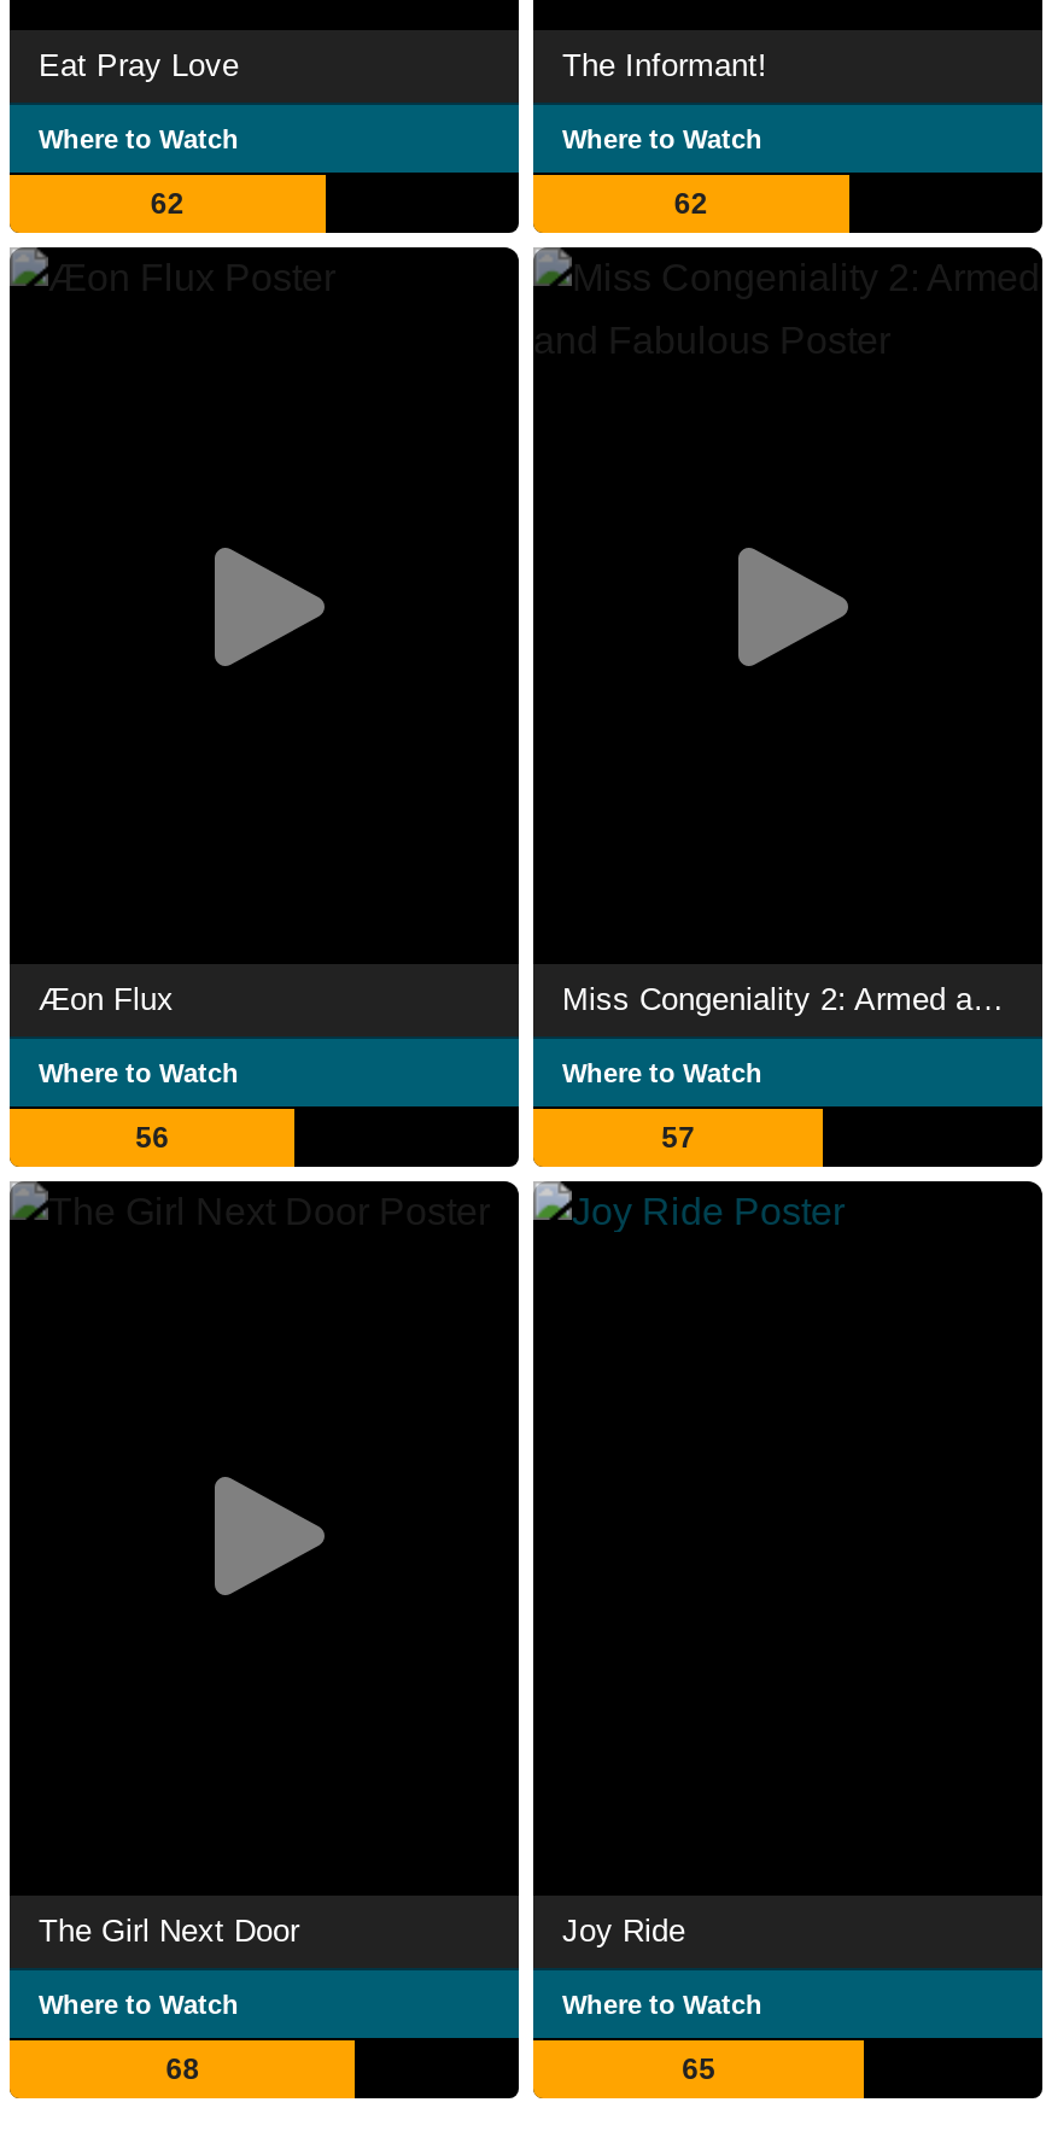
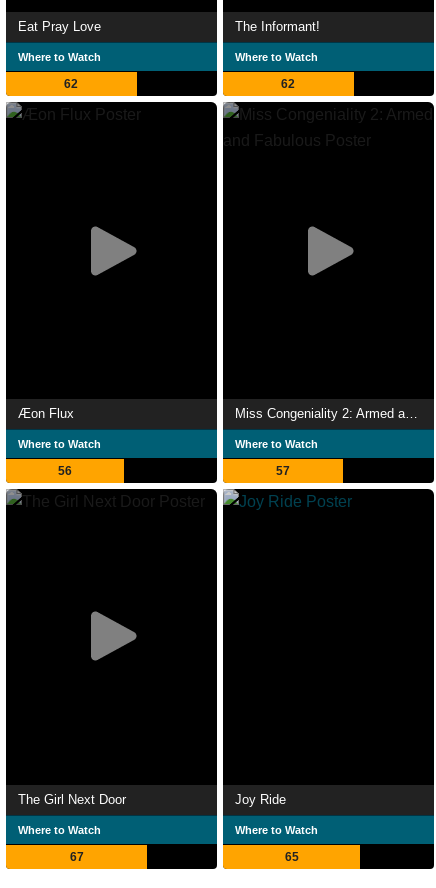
- 68
+ 67
